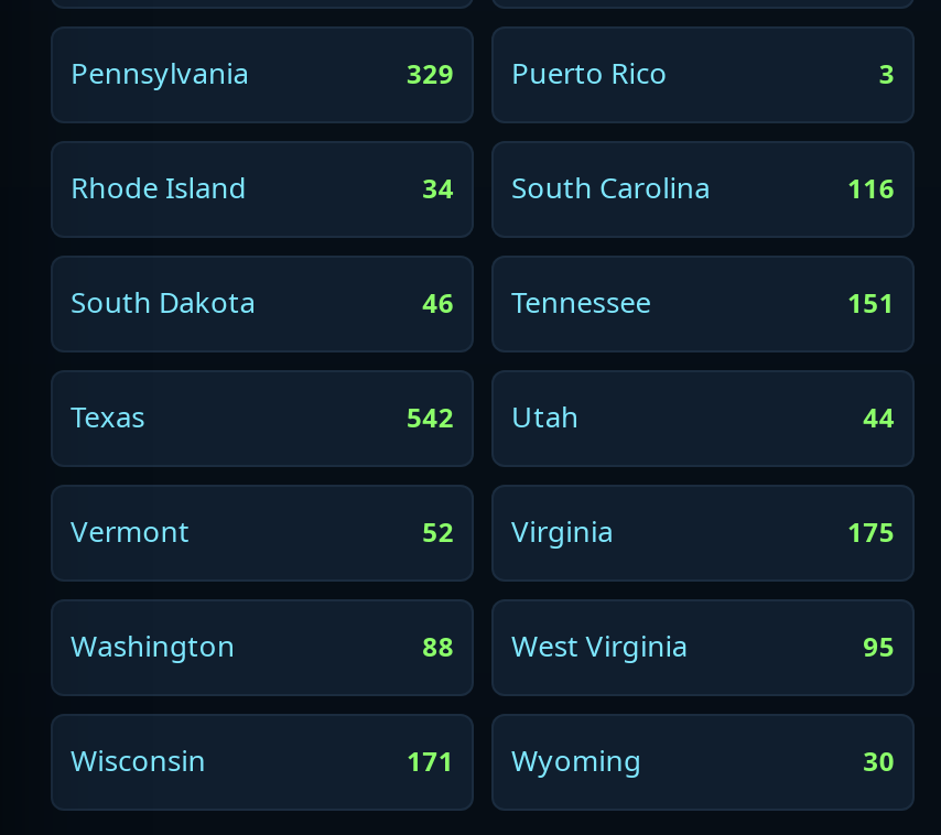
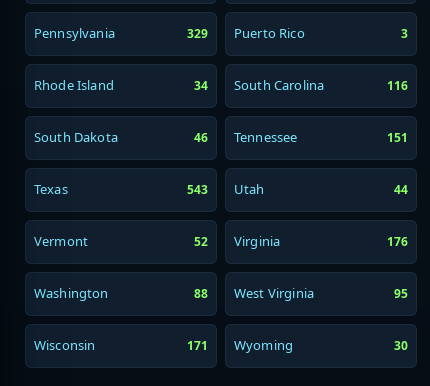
- 542 Utah
+ 543 Utah

- 175
+ 176
